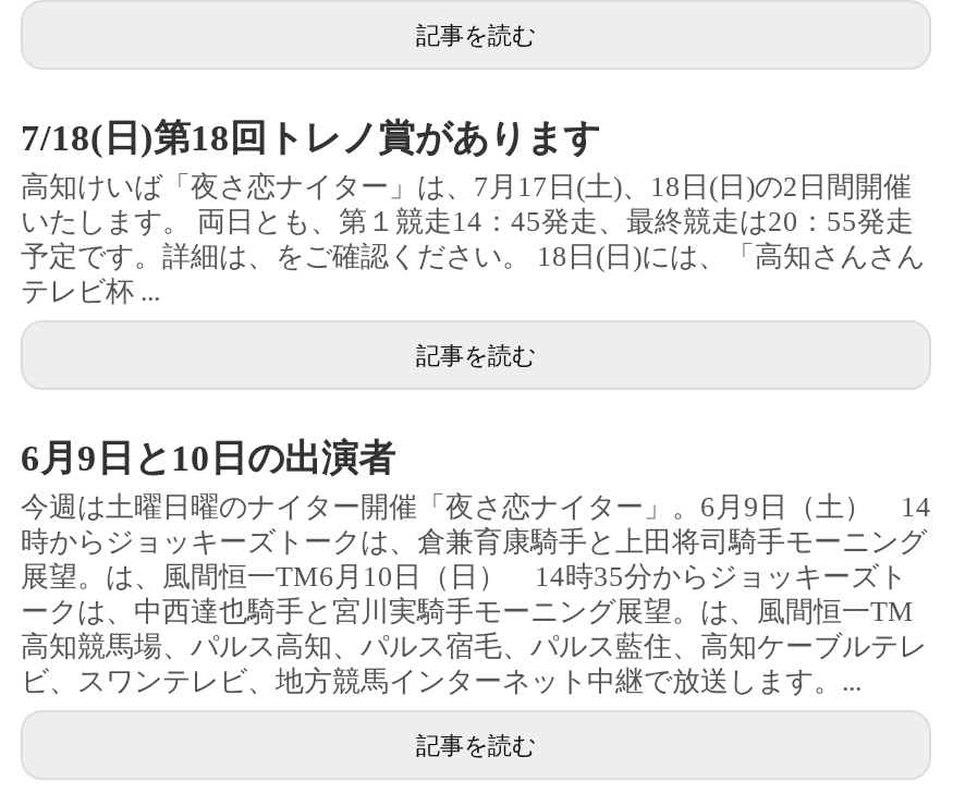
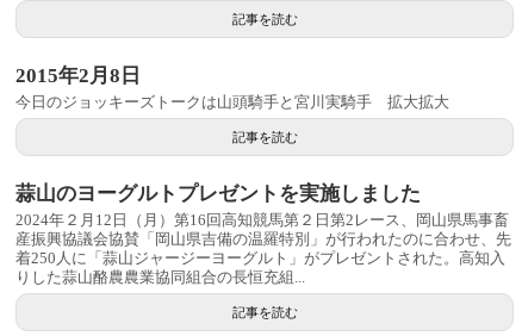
- 7/18(日)第18回トレノ賞があります
- 高知けいば「夜さ恋ナイター」は、7月17日(土)、18日(日)の2日間開催
- いたします。 両日とも、第１競走14：45発走、最終競走は20：55発走
- 予定です。詳細は、をご確認ください。 18日(日)には、「高知さんさん
- テレビ杯 ...
+ 2015年2月8日
+ 今日のジョッキーズトークは山頭騎手と宮川実騎手 拡大拡大

- 6月9日と10日の出演者
- 今週は土曜日曜のナイター開催「夜さ恋ナイター」。6月9日（土） 14
- 時からジョッキーズトークは、倉兼育康騎手と上田将司騎手モーニング
- 展望。は、風間恒一TM6月10日（日） 14時35分からジョッキーズト
- ークは、中西達也騎手と宮川実騎手モーニング展望。は、風間恒一TM
- 高知競馬場、パルス高知、パルス宿毛、パルス藍住、高知ケーブルテレ
- ビ、スワンテレビ、地方競馬インターネット中継で放送します。...
+ 蒜山のヨーグルトプレゼントを実施しました
+ 2024年２月12日（月）第16回高知競馬第２日第2レース、岡山県馬事畜
+ 産振興協議会協賛「岡山県吉備の温羅特別」が行われたのに合わせ、先
+ 着250人に「蒜山ジャージーヨーグルト」がプレゼントされた。高知入
+ りした蒜山酪農農業協同組合の長恒充組...
